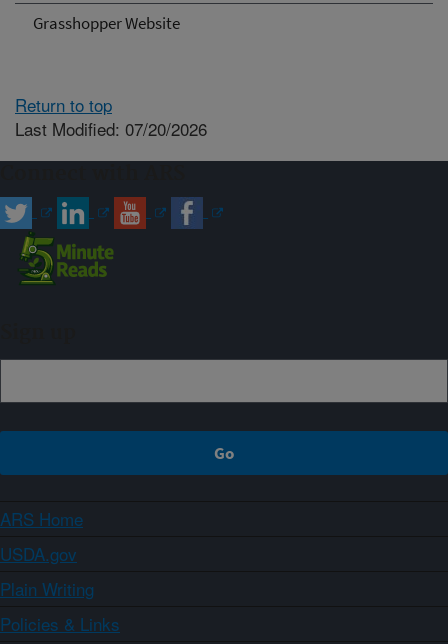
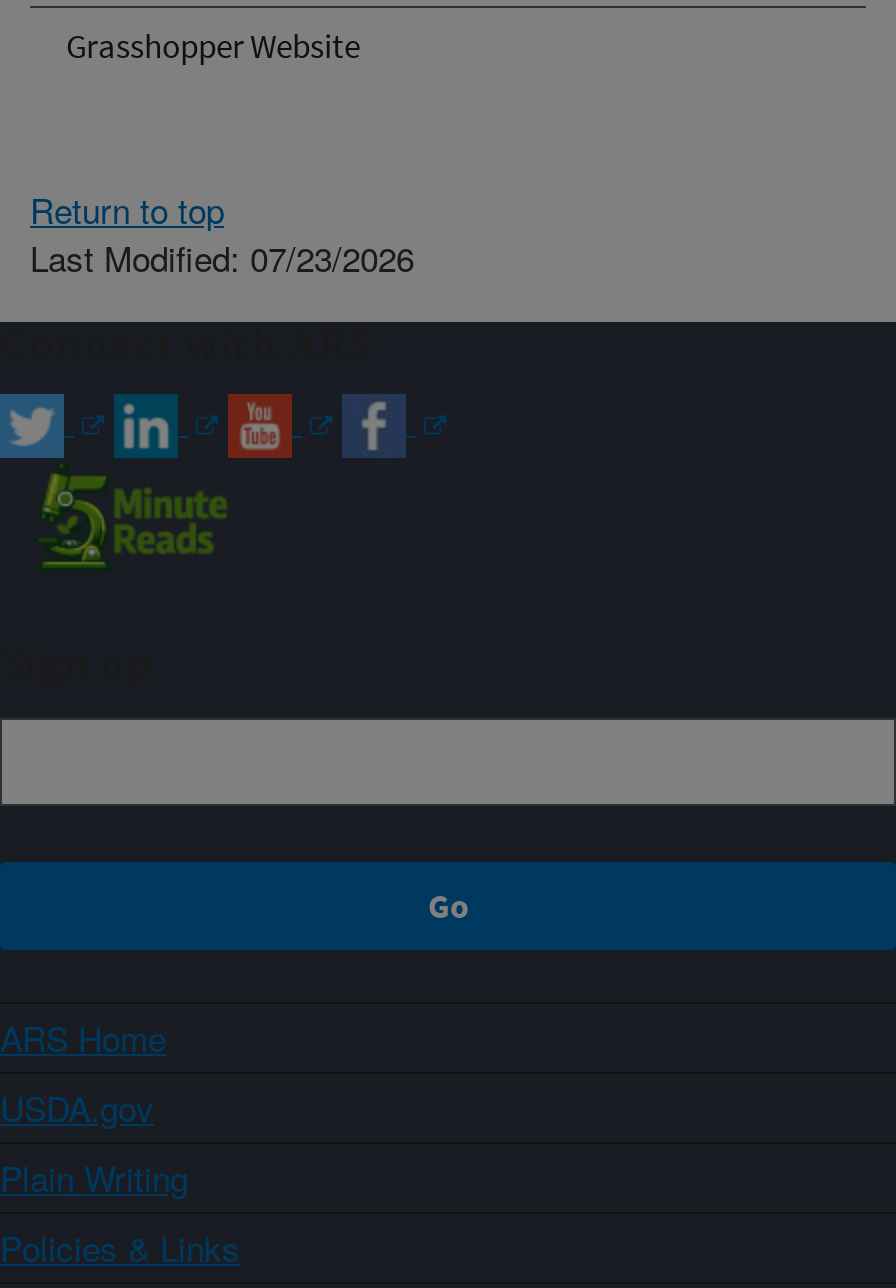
- Last Modified: 07/20/2026
+ Last Modified: 07/23/2026
